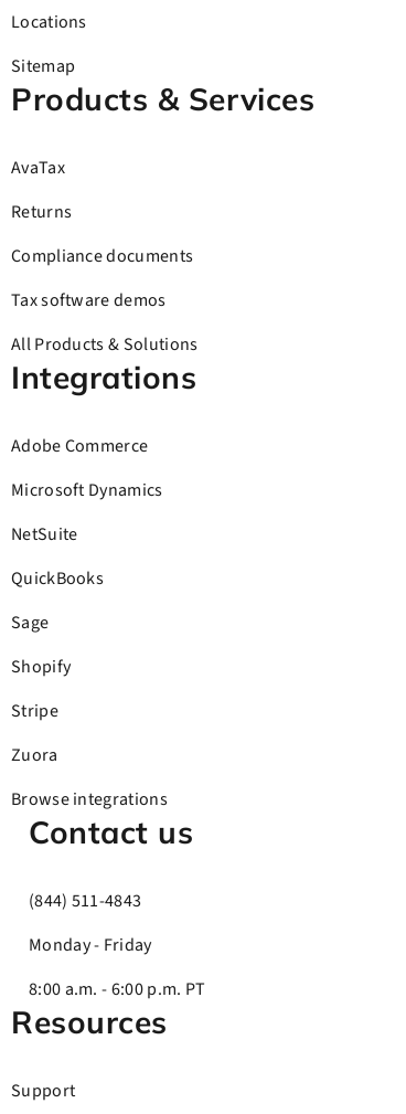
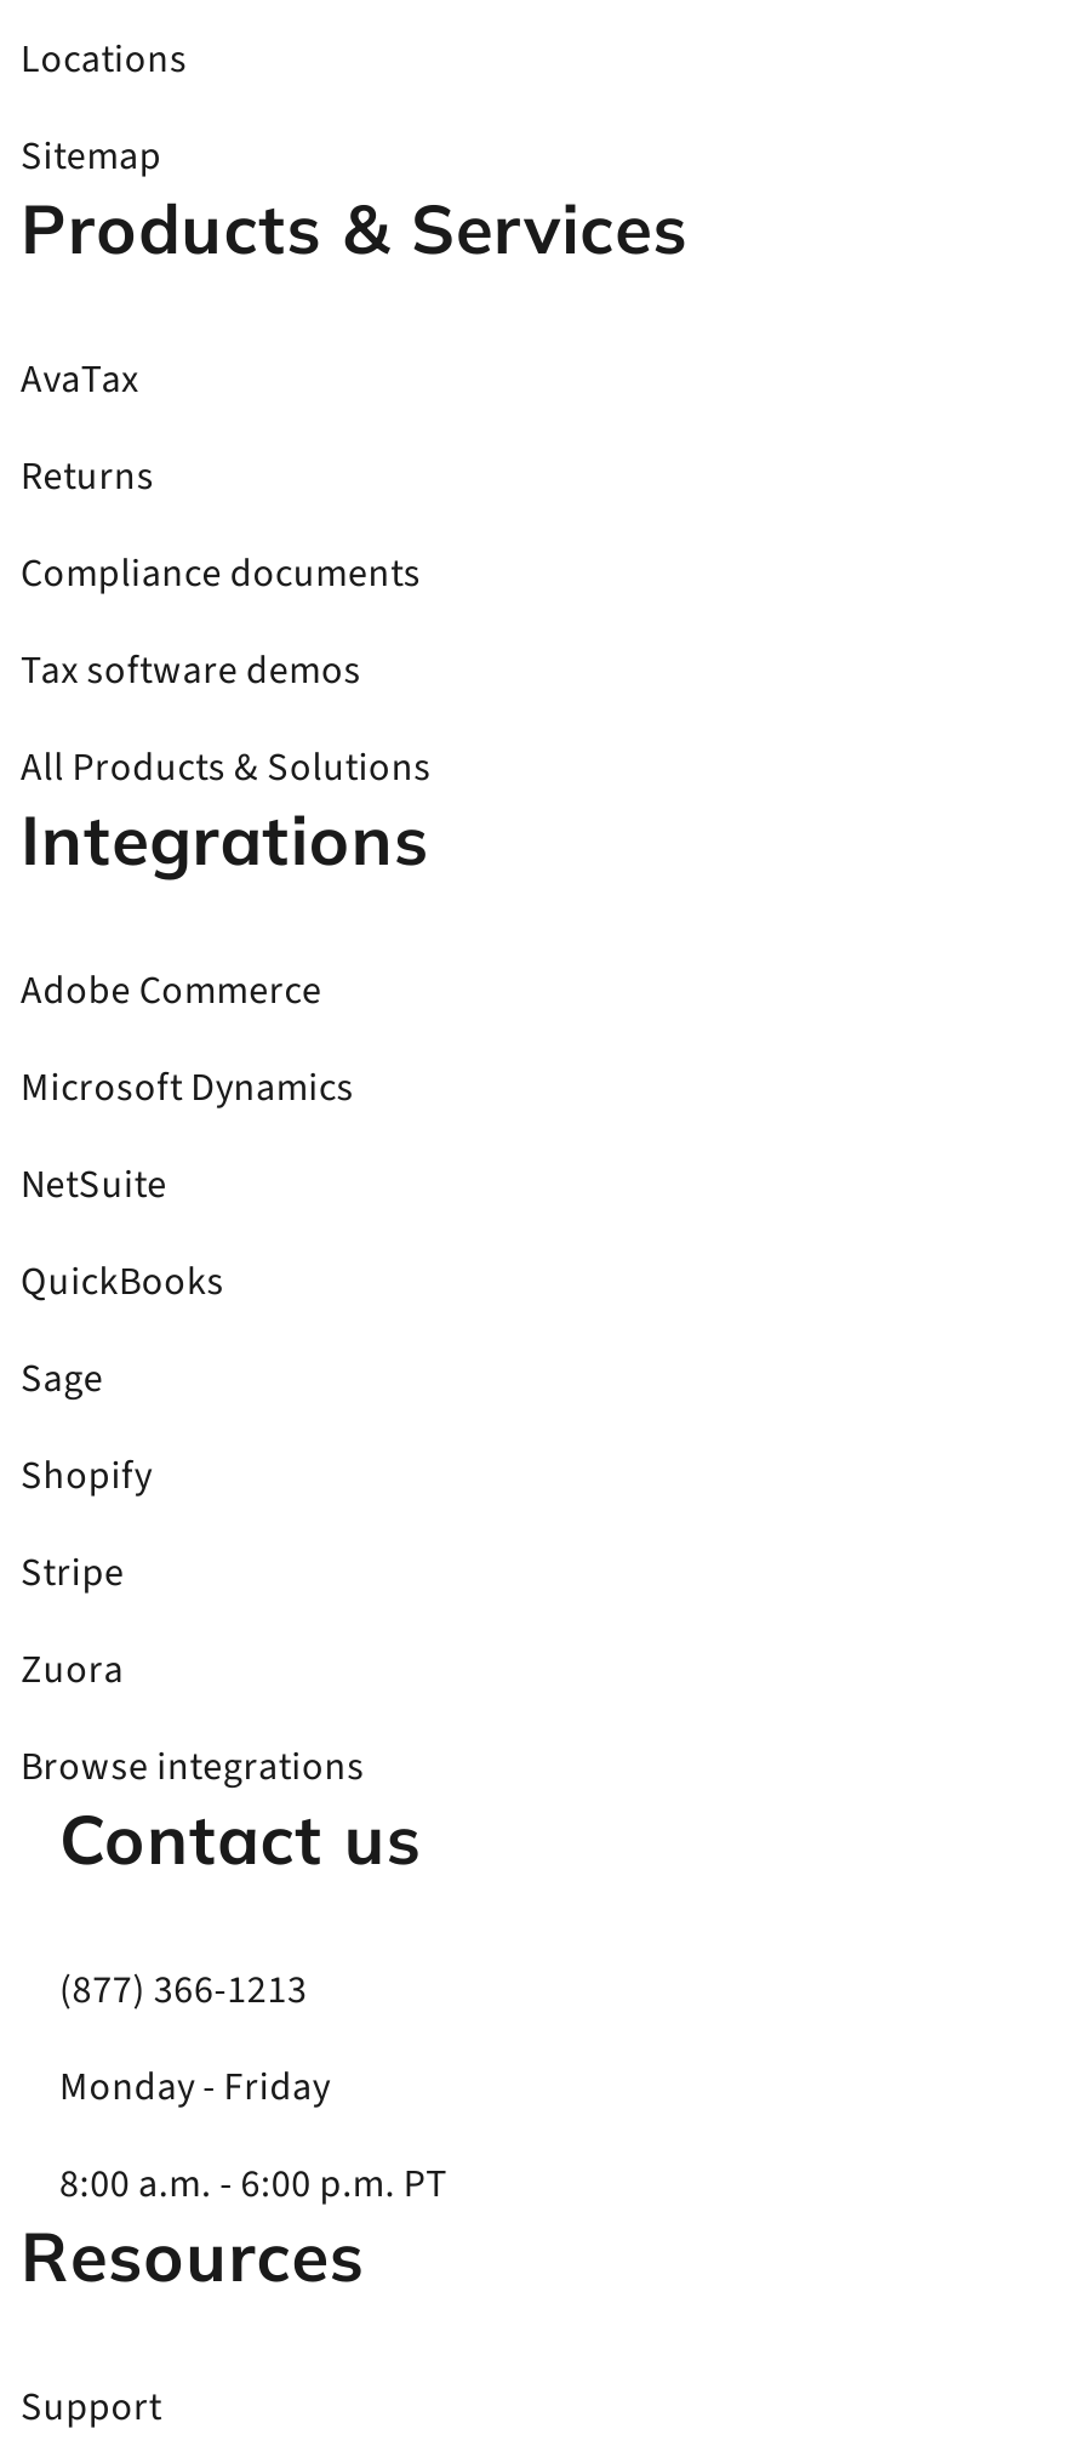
- (844) 511-4843
+ (877) 366-1213
